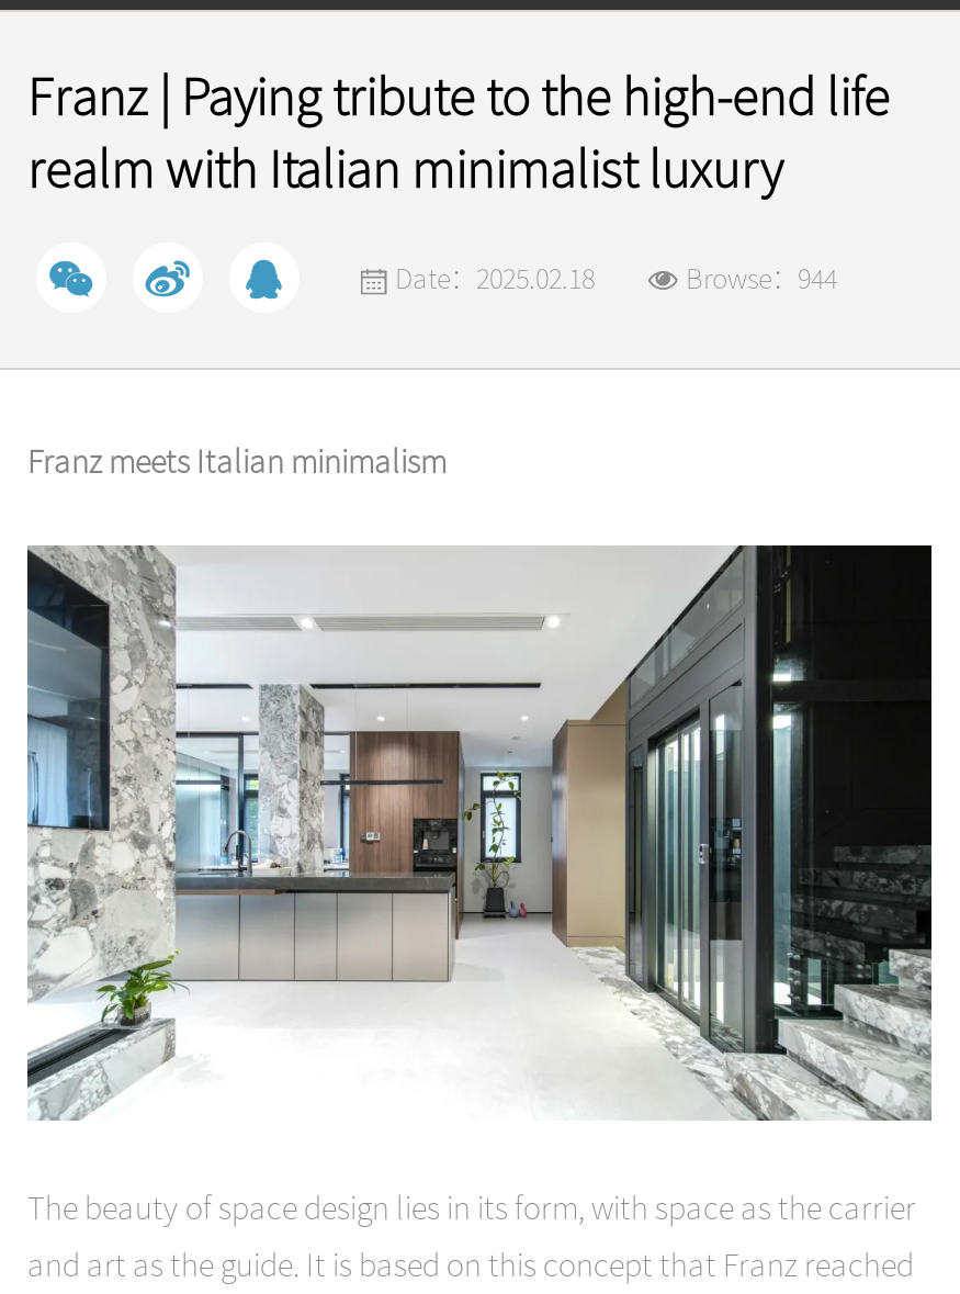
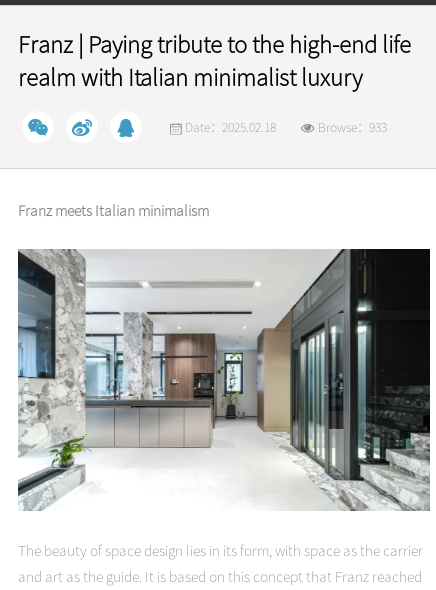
- Browse：944
+ Browse：933
